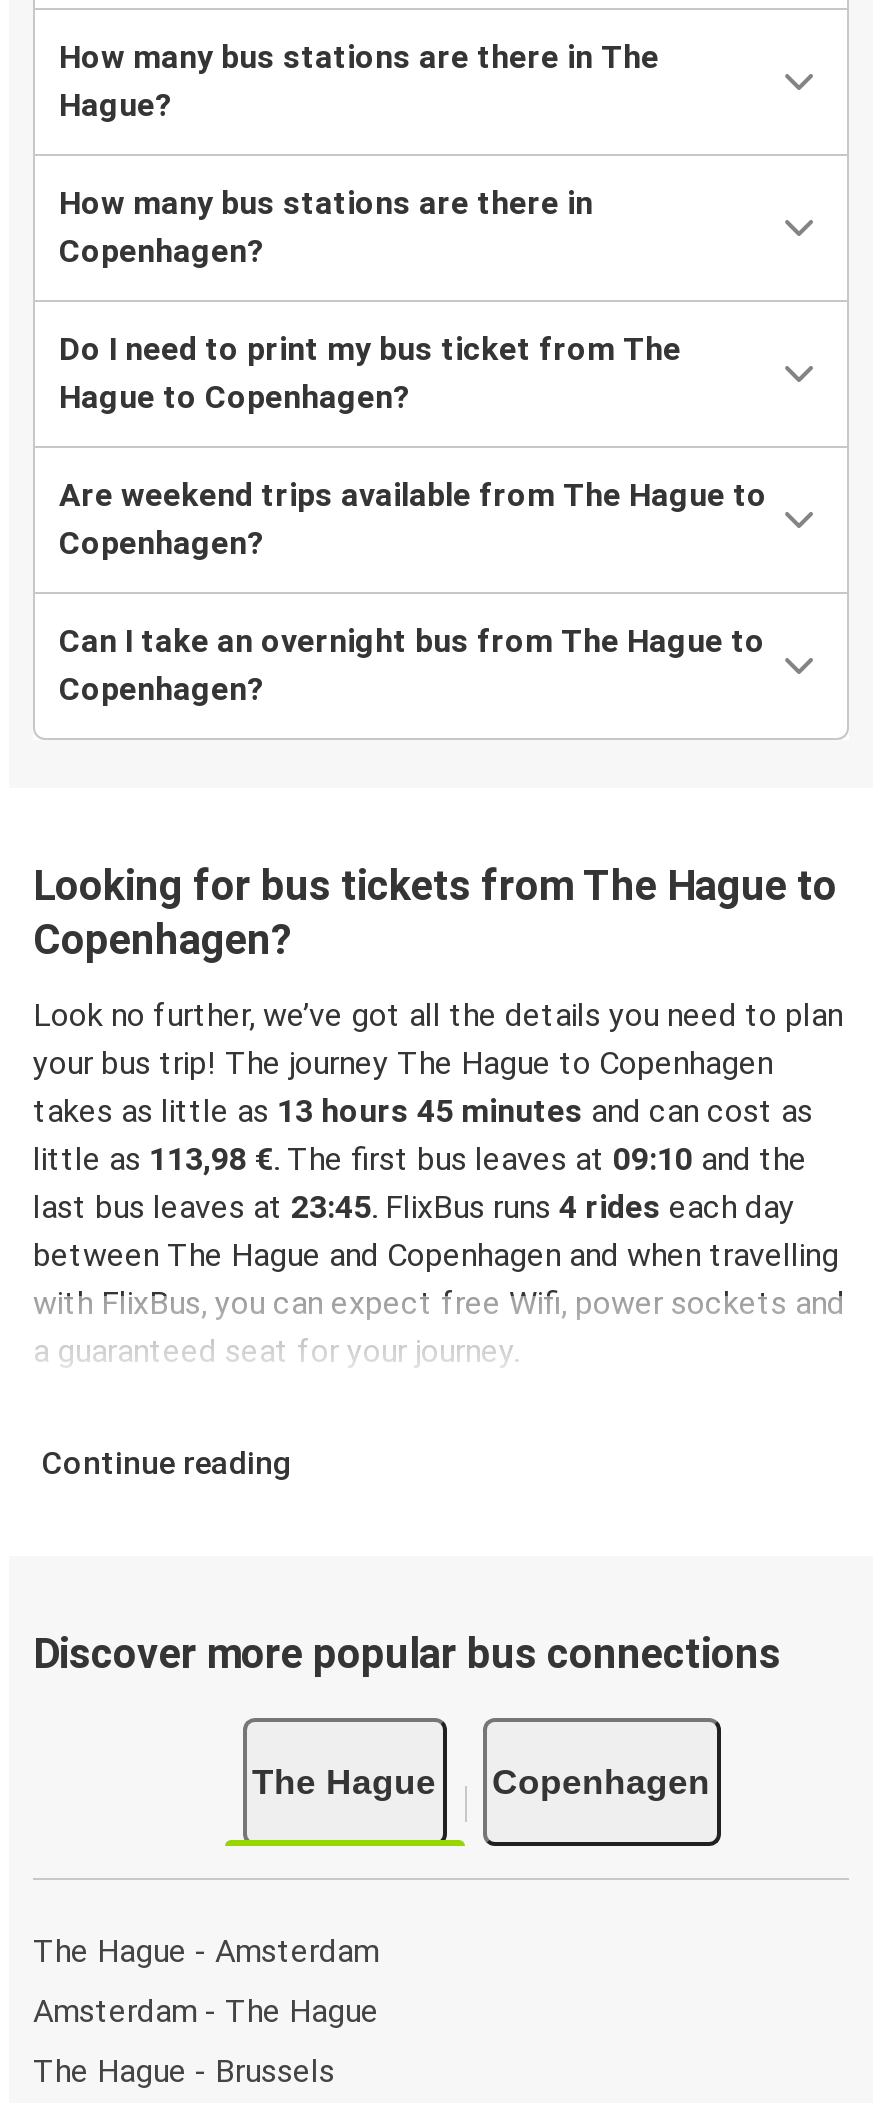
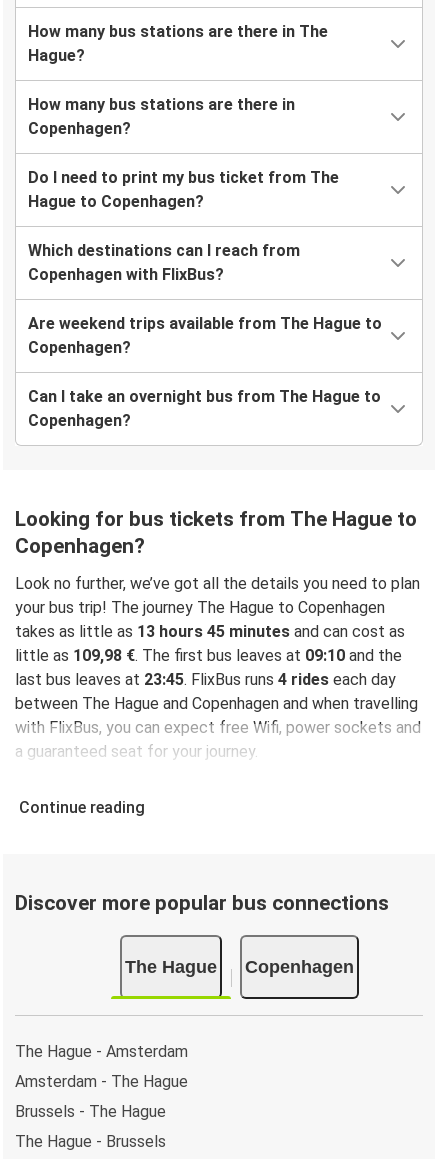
+ Which destinations can I reach from
+ Copenhagen with FlixBus?

- little as 113,98 €. The first bus leaves at 09:10 and the
+ little as 109,98 €. The first bus leaves at 09:10 and the

+ Brussels - The Hague
